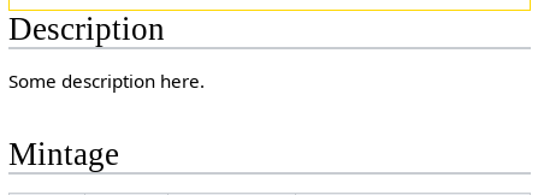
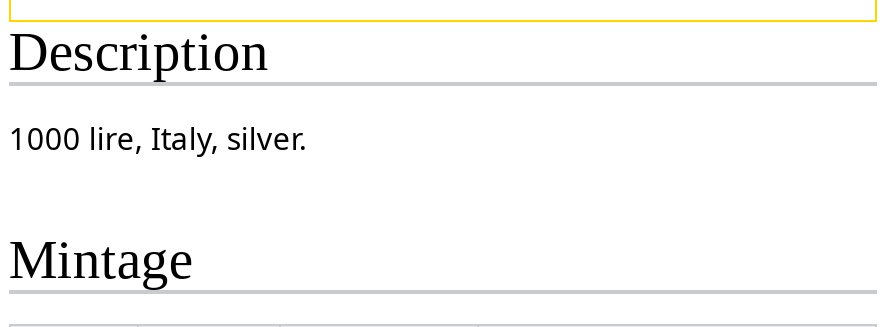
- Some description here.
+ 1000 lire, Italy, silver.
